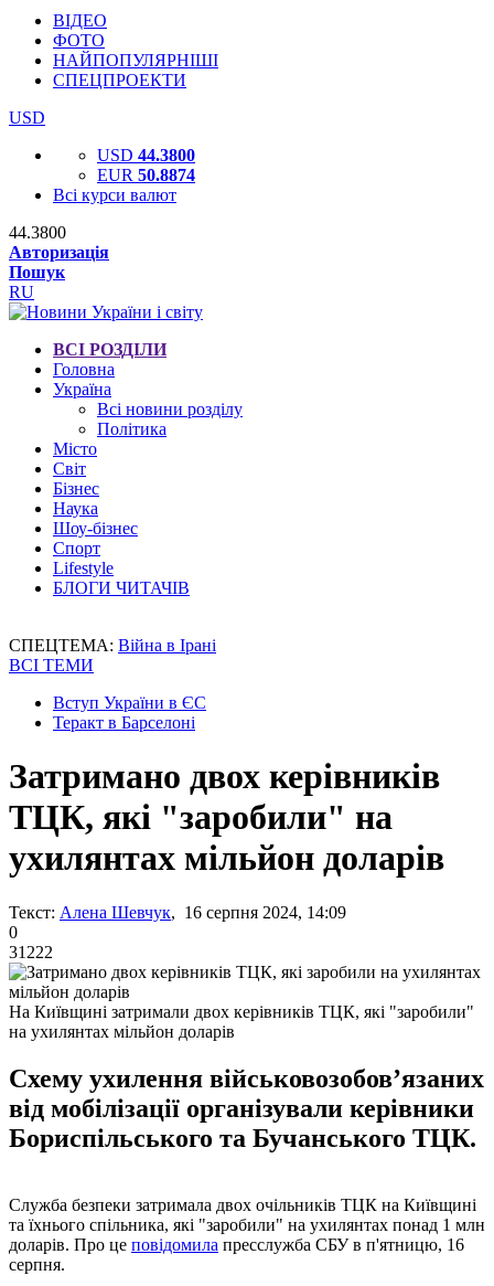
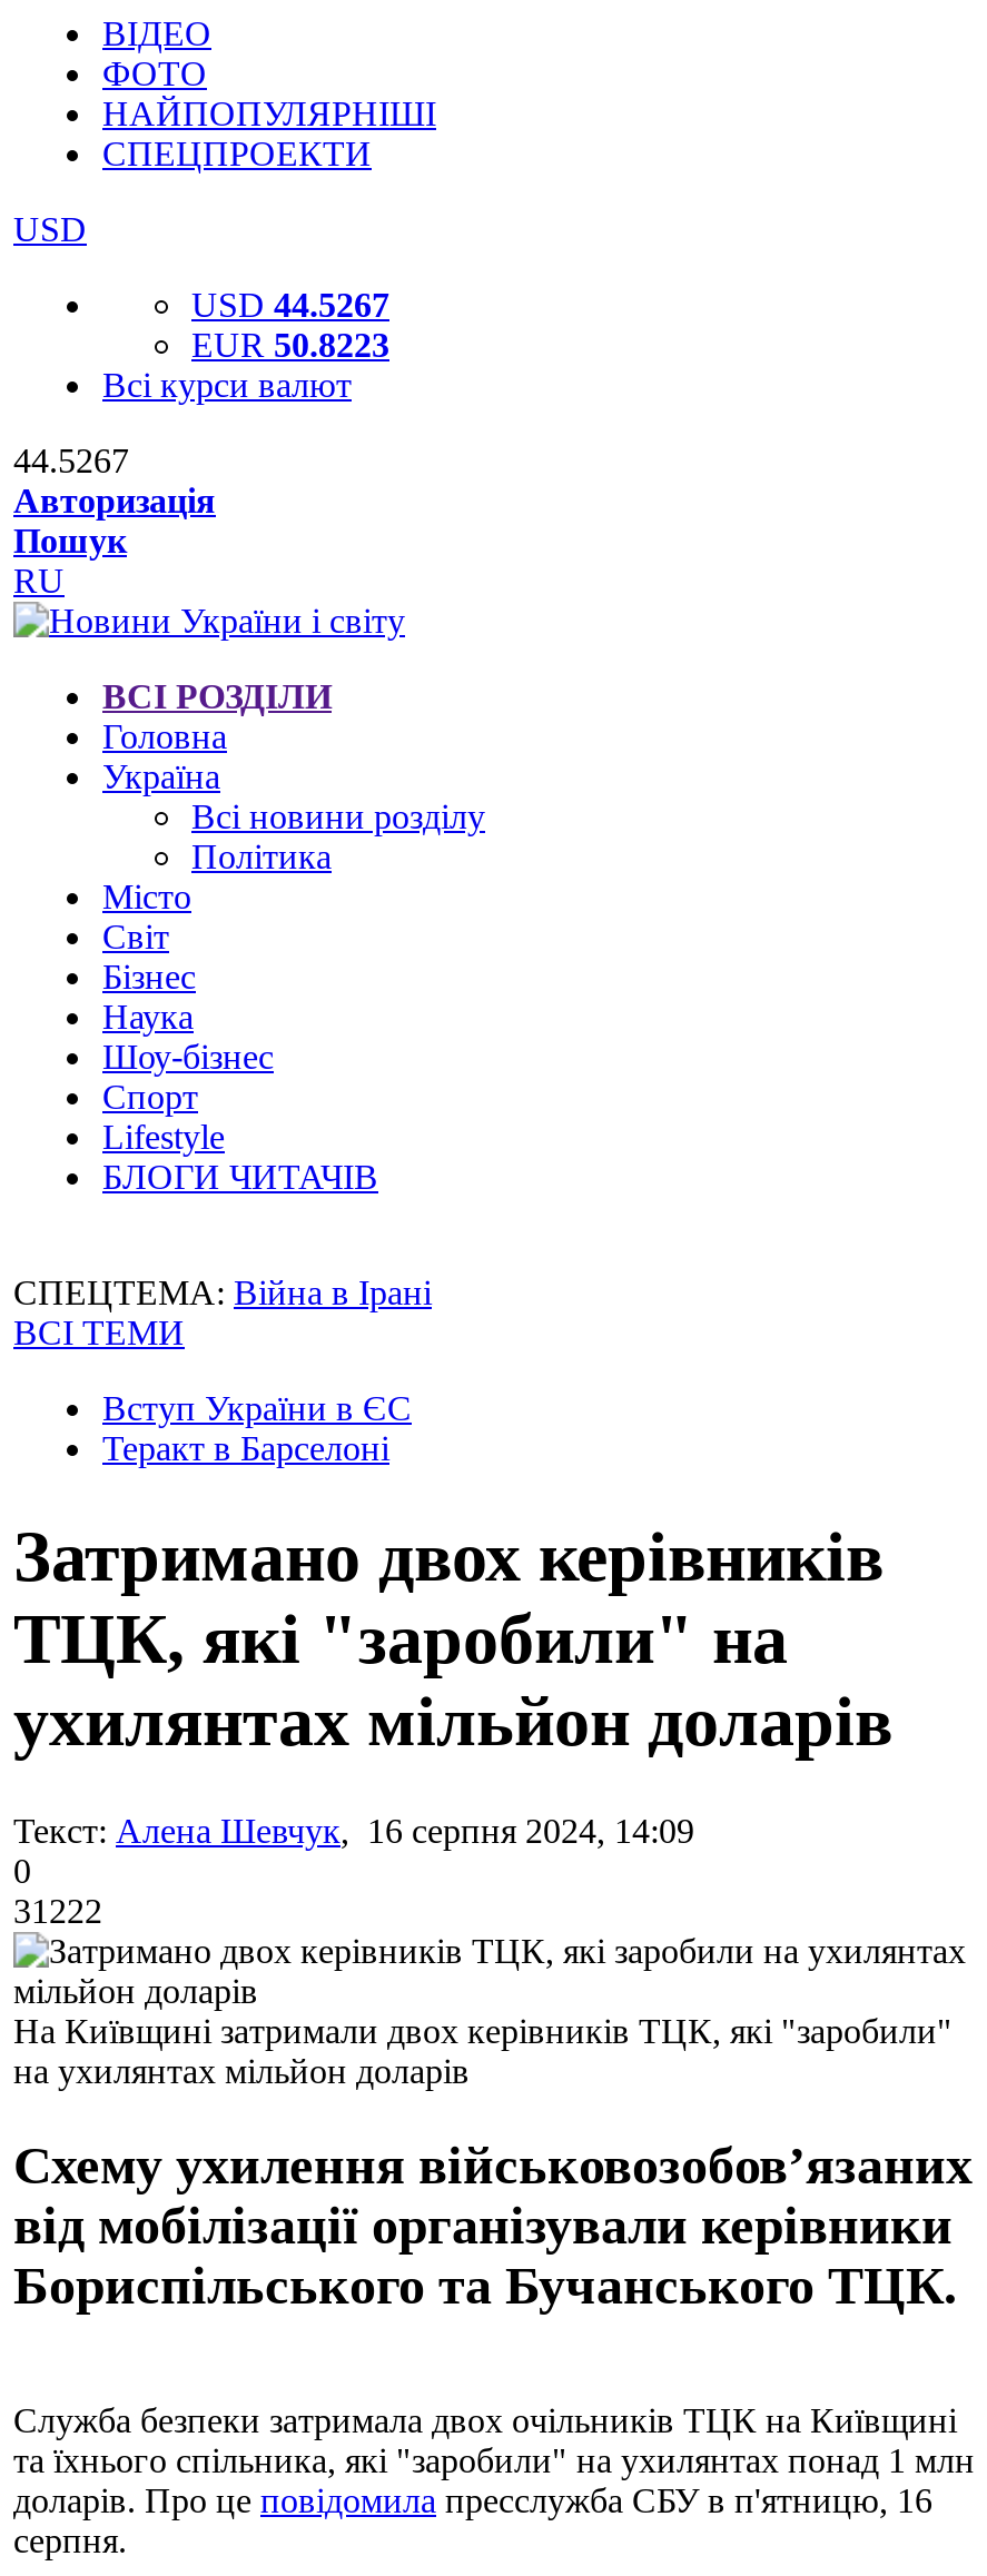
- USD 44.3800
+ USD 44.5267

- EUR 50.8874
+ EUR 50.8223

- 44.3800
+ 44.5267
